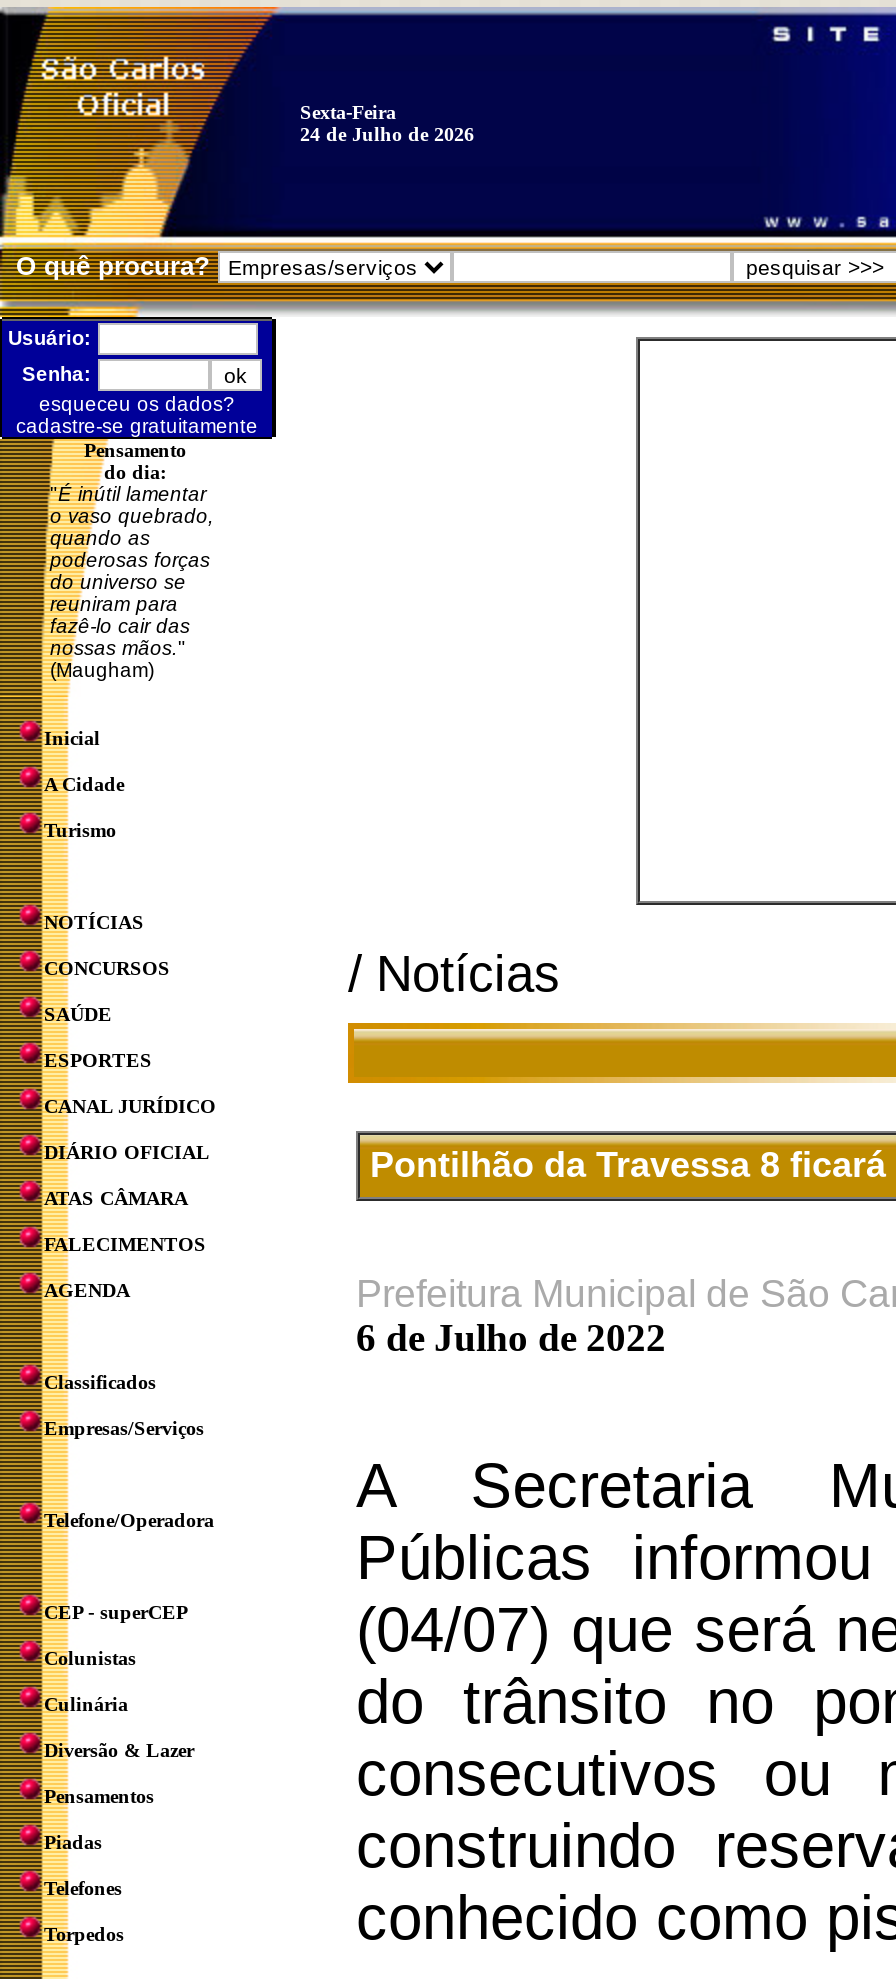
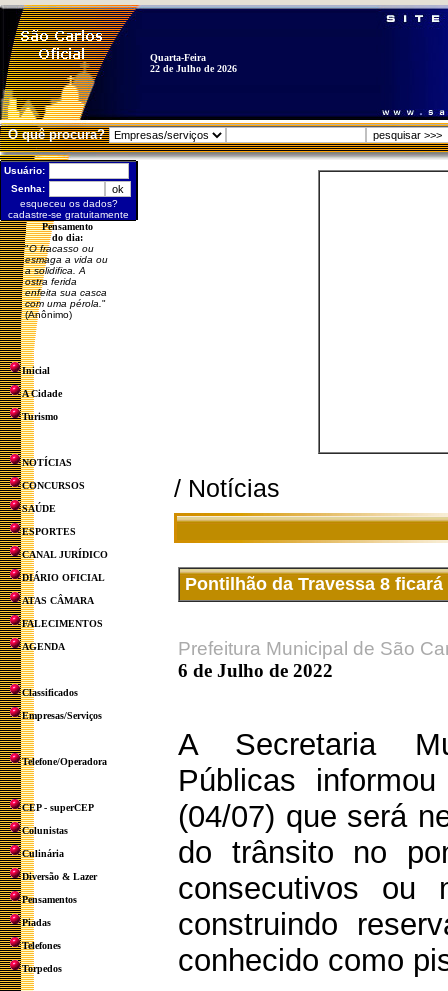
- Sexta-Feira
- 24 de Julho de 2026
+ Quarta-Feira
+ 22 de Julho de 2026

- "É inútil lamentar
- o vaso quebrado,
- quando as
- poderosas forças
- do universo se
- reuniram para
- fazê-lo cair das
- nossas mãos. "
- (Maugham)
+ "O fracasso ou
+ esmaga a vida ou
+ a solidifica. A
+ ostra ferida
+ enfeita sua casca
+ com uma pérola."
+ (Anônimo)
